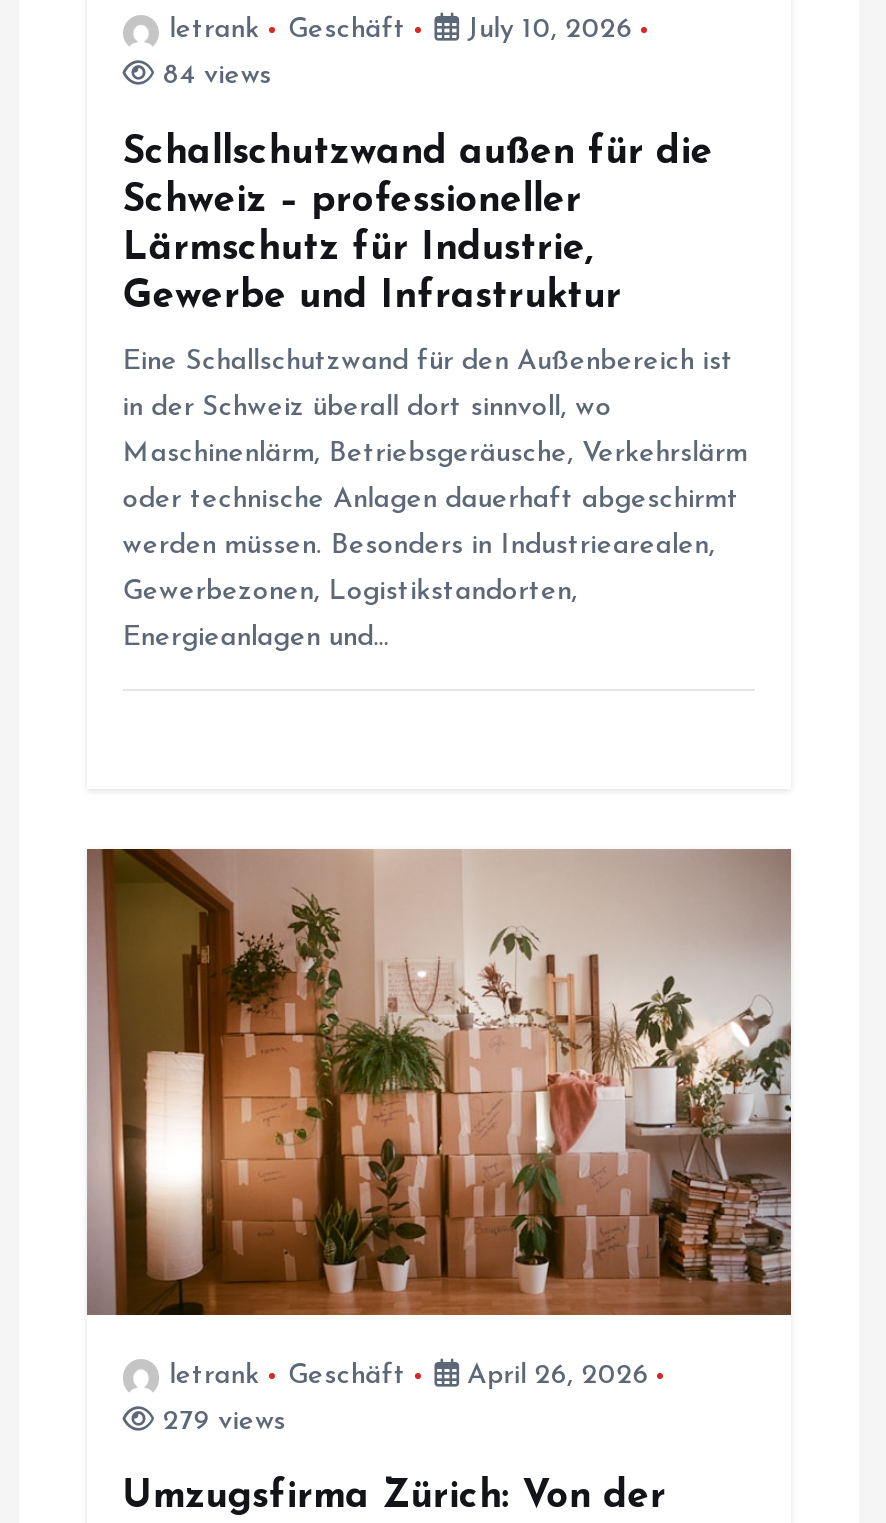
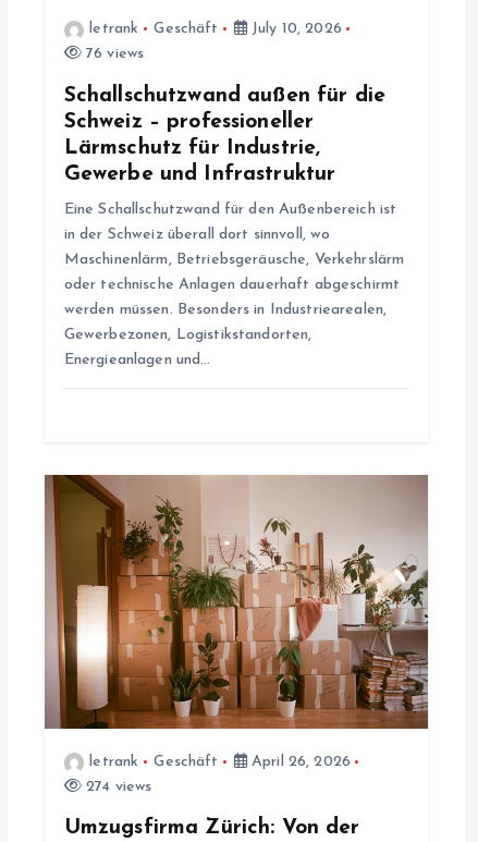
- 84 views
+ 76 views

- 279 views
+ 274 views
